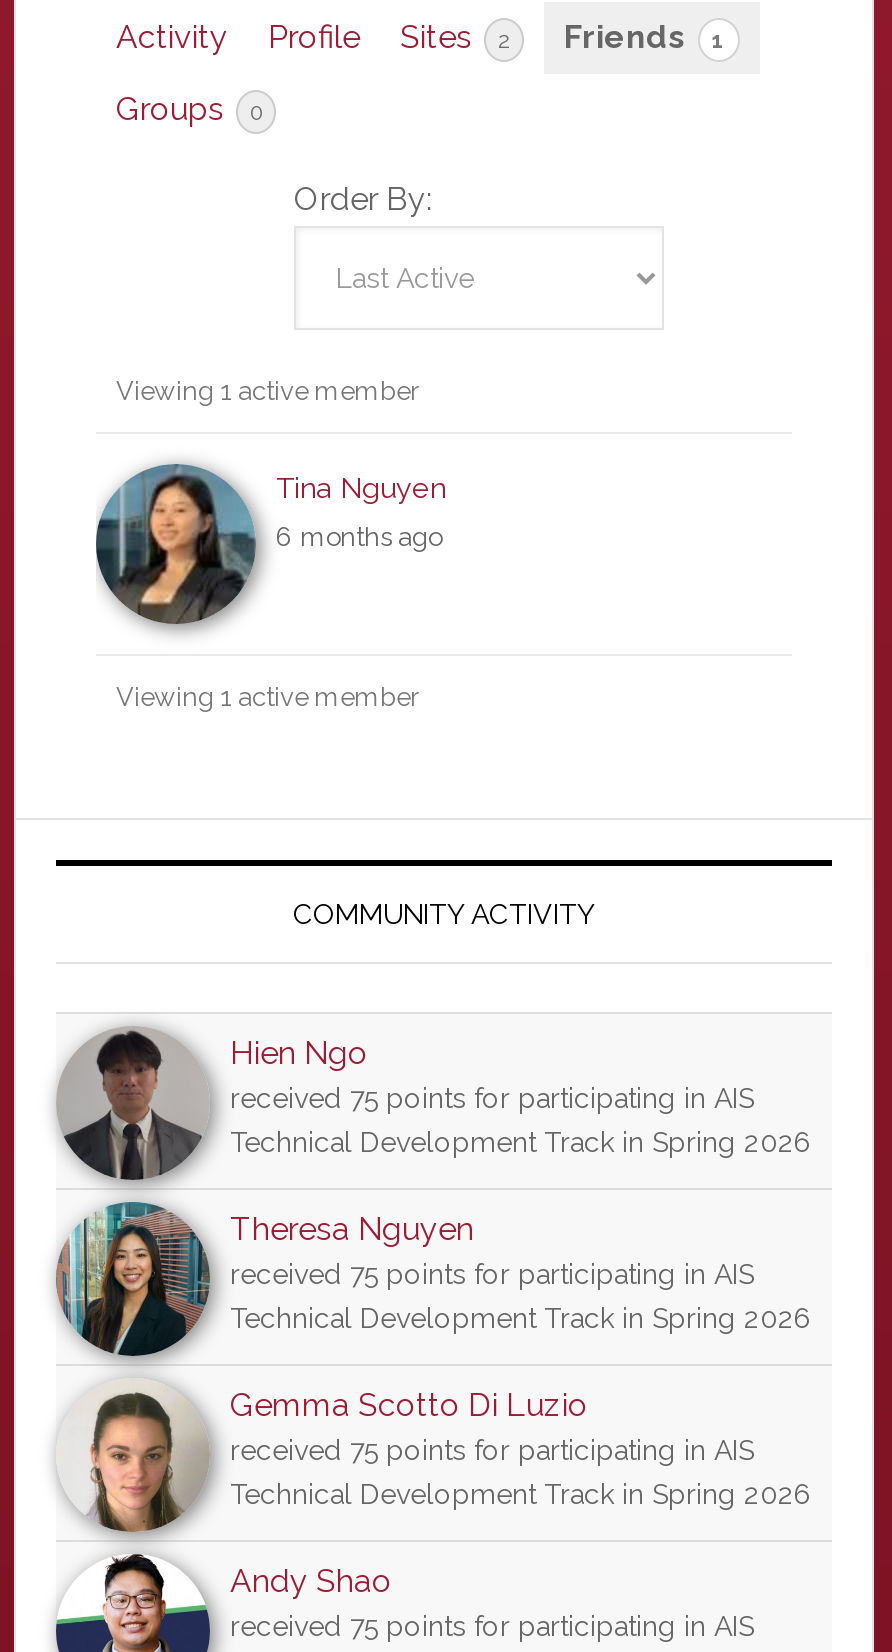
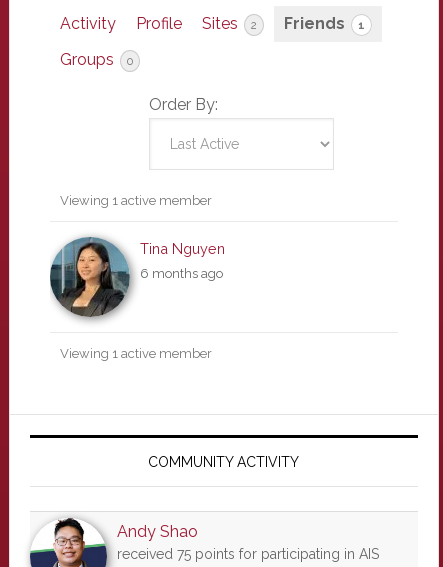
- [image]
- Hien Ngo
- received 75 points for participating in AIS
- Technical Development Track in Spring 2026
- Theresa Nguyen
- received 75 points for participating in AIS
- Technical Development Track in Spring 2026
- Gemma Scotto Di Luzio
- received 75 points for participating in AIS
- Technical Development Track in Spring 2026
